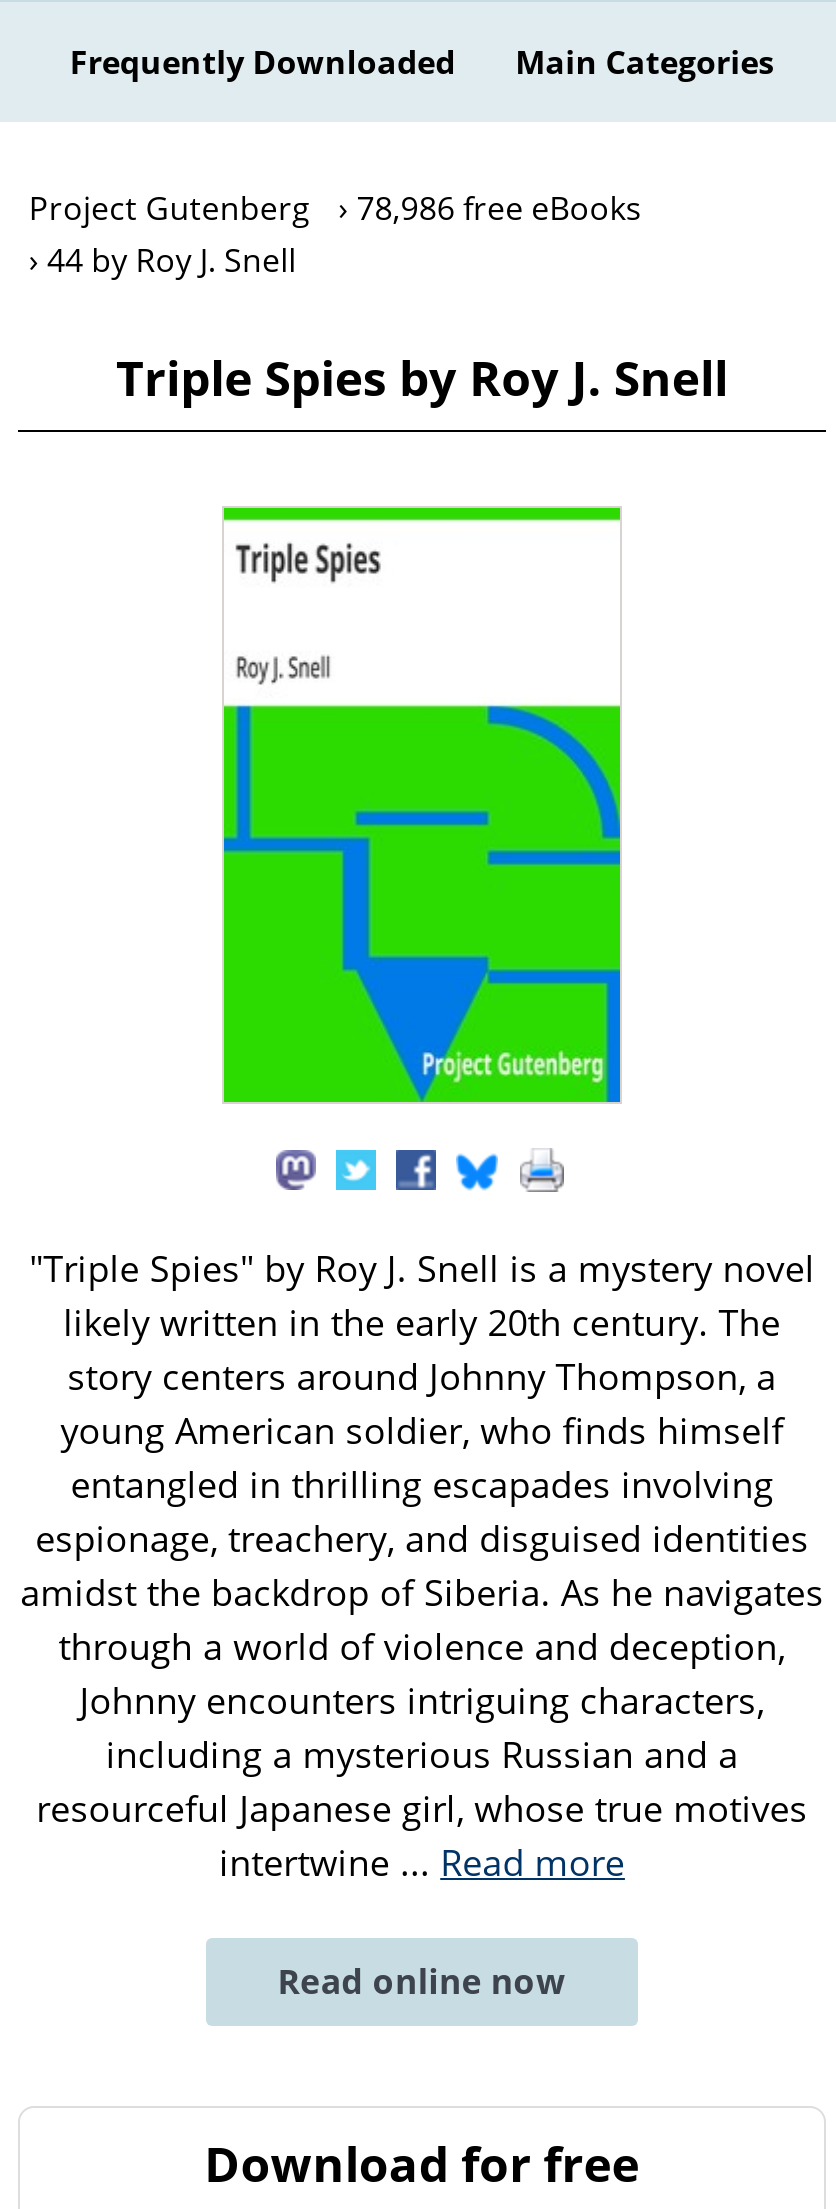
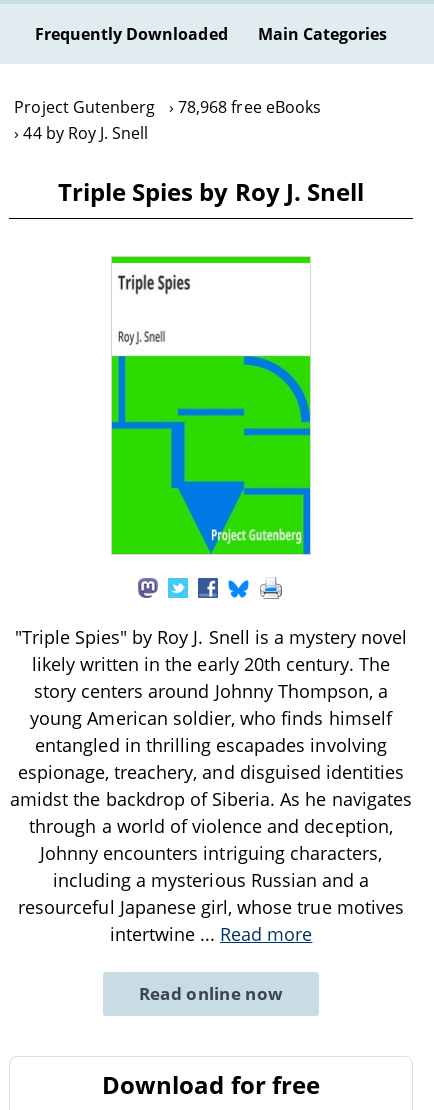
- Project Gutenberg 78,986 free eBooks
+ Project Gutenberg 78,968 free eBooks
